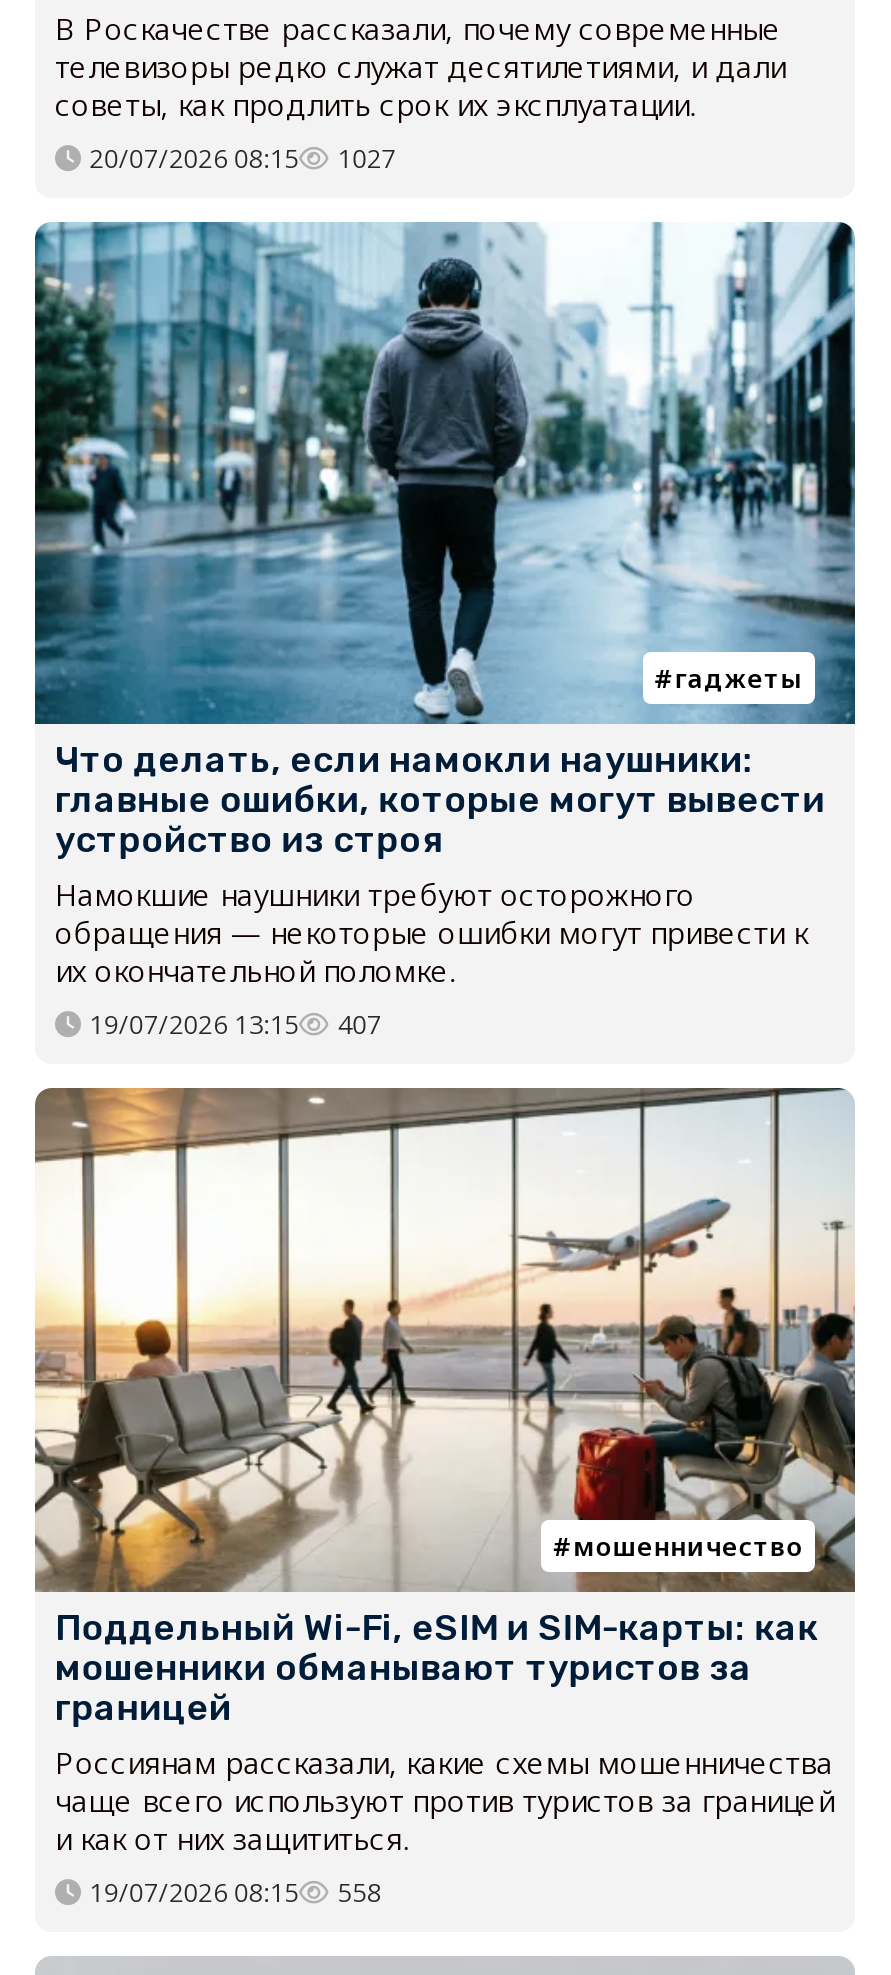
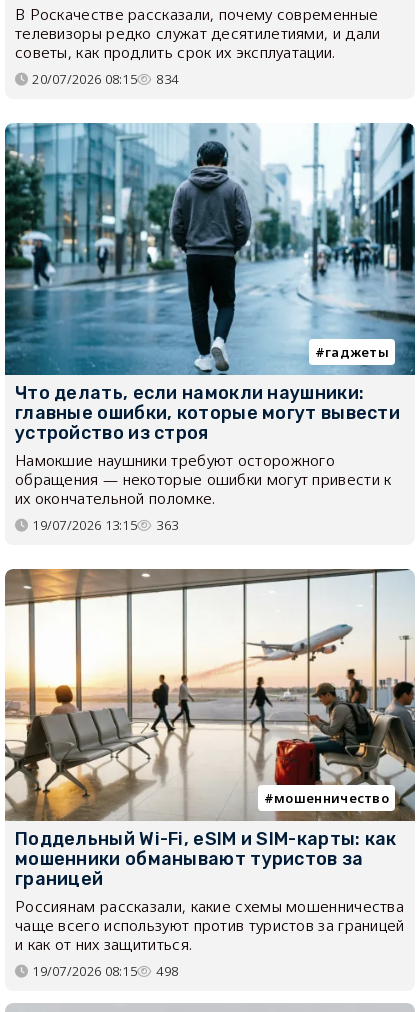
- 20/07/2026 08:15 1027
+ 20/07/2026 08:15 834

- 19/07/2026 13:15 407
+ 19/07/2026 13:15 363

- 19/07/2026 08:15 558
+ 19/07/2026 08:15 498
